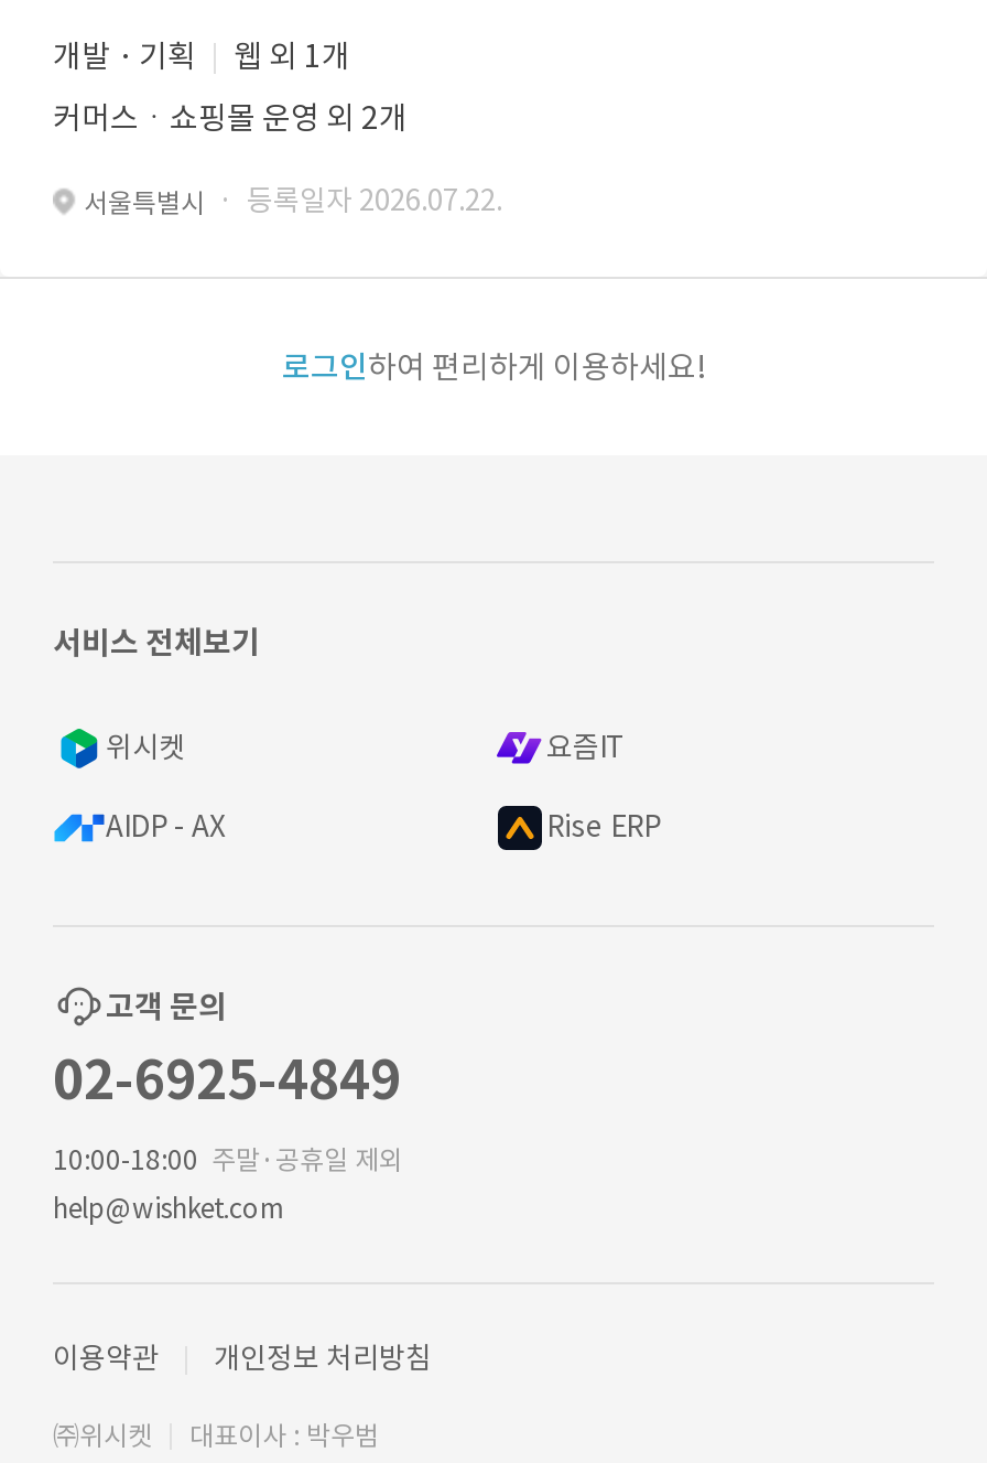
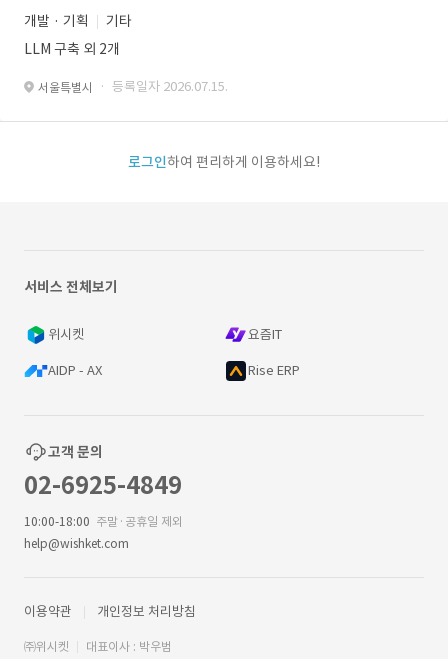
- 웹 외 1개
+ 기타

- 커머스ㆍ쇼핑몰 운영 외 2개
+ LLM 구축 외 2개

- 서울특별시 · 등록일자 2026.07.22.
+ 서울특별시 · 등록일자 2026.07.15.
